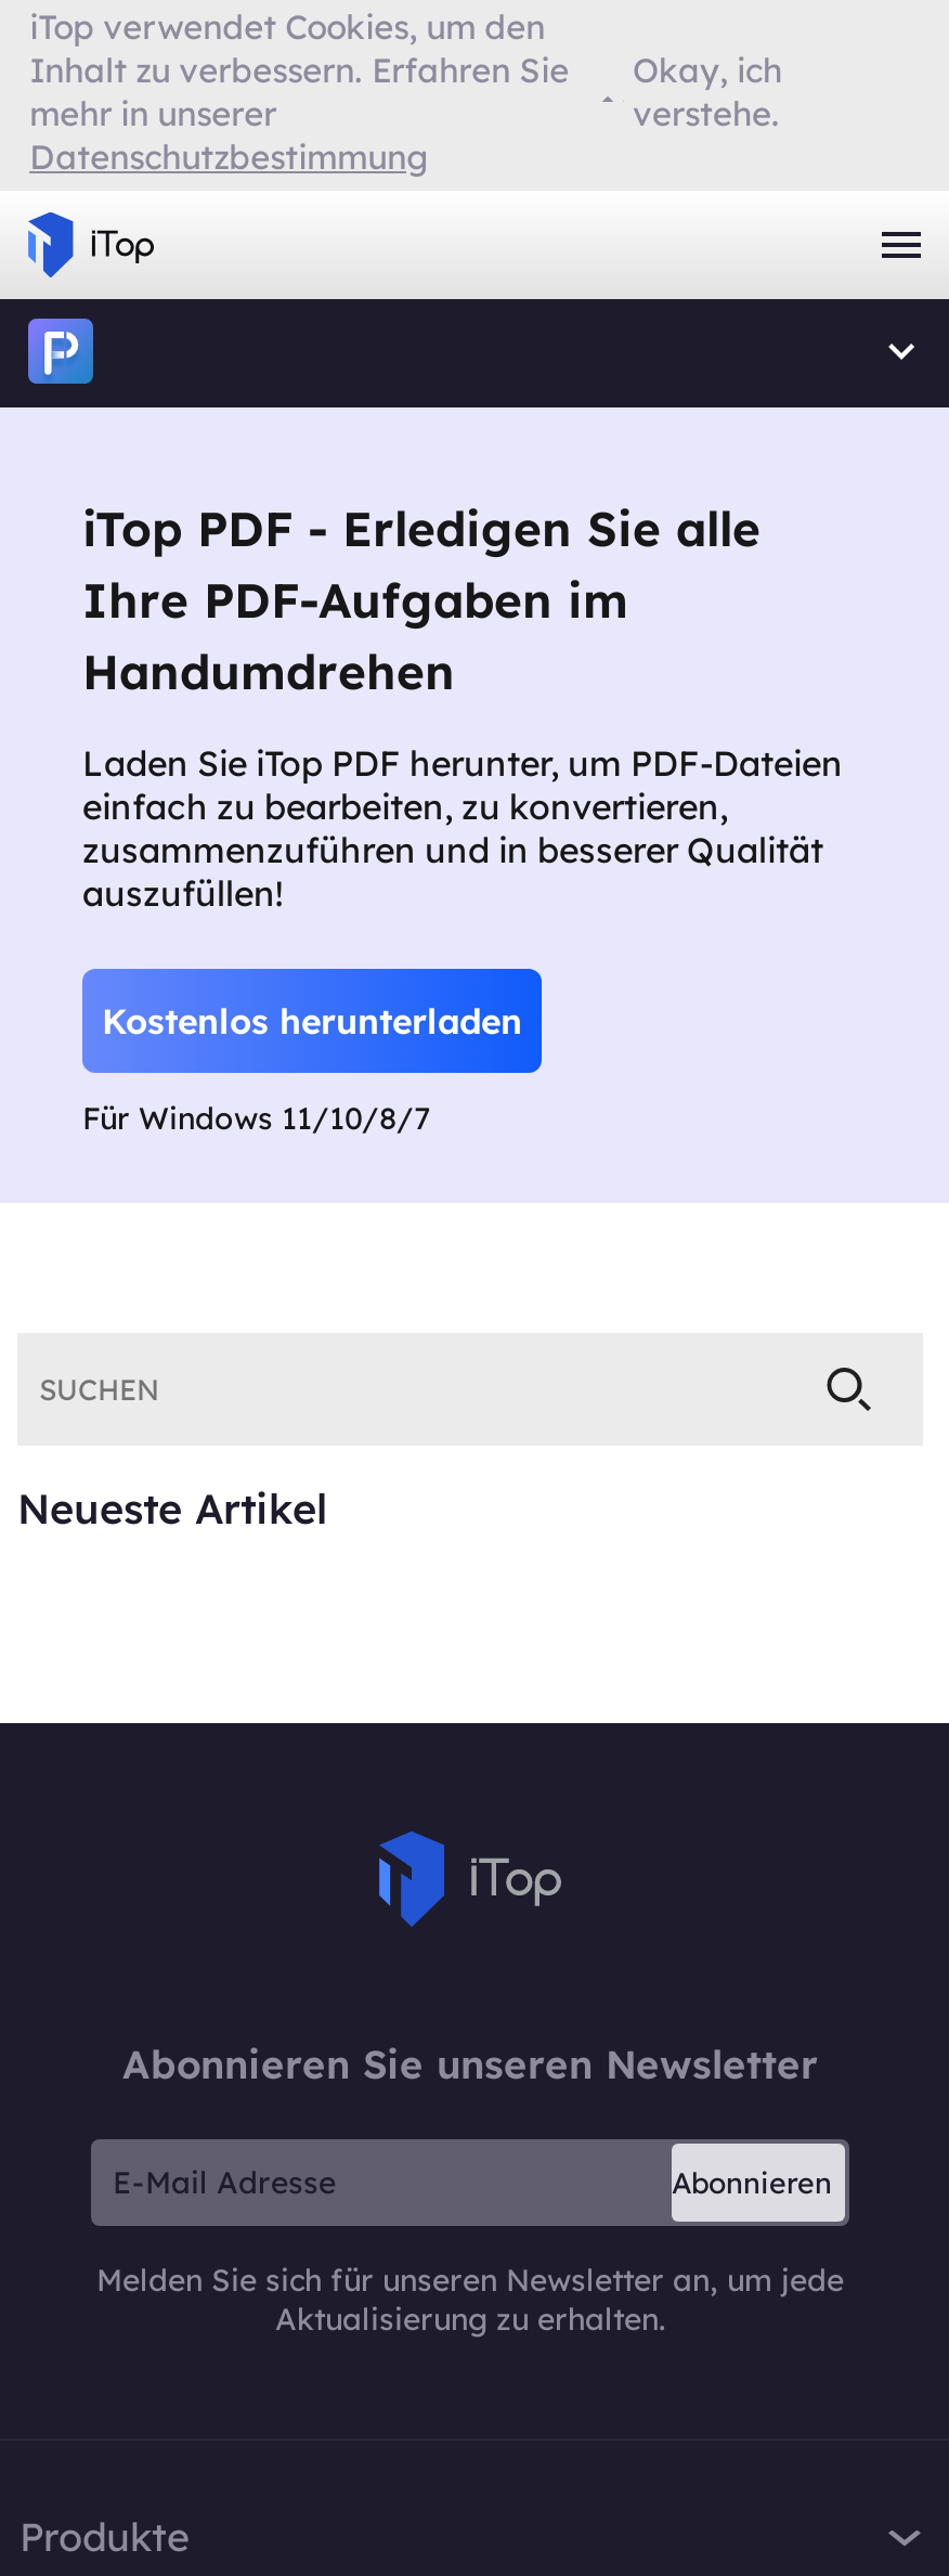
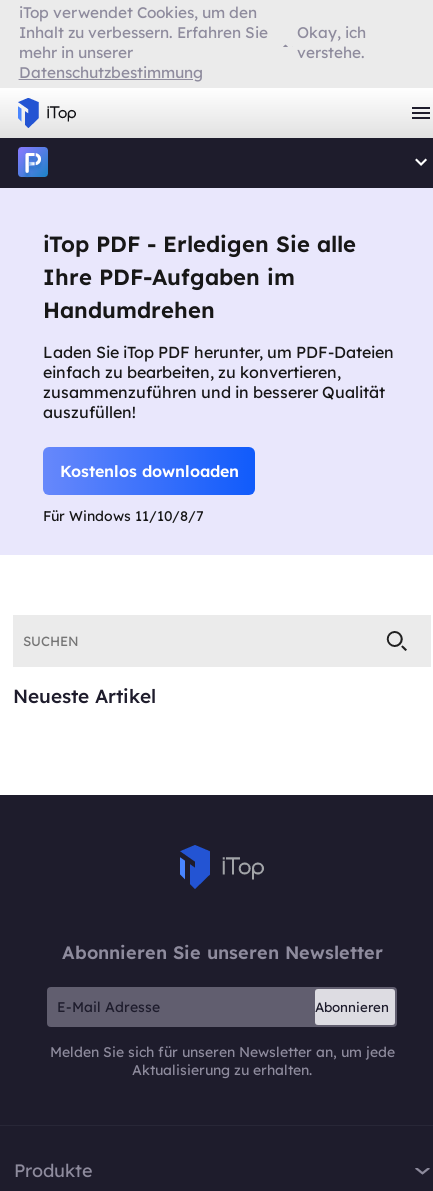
- Kostenlos herunterladen
+ Kostenlos downloaden
